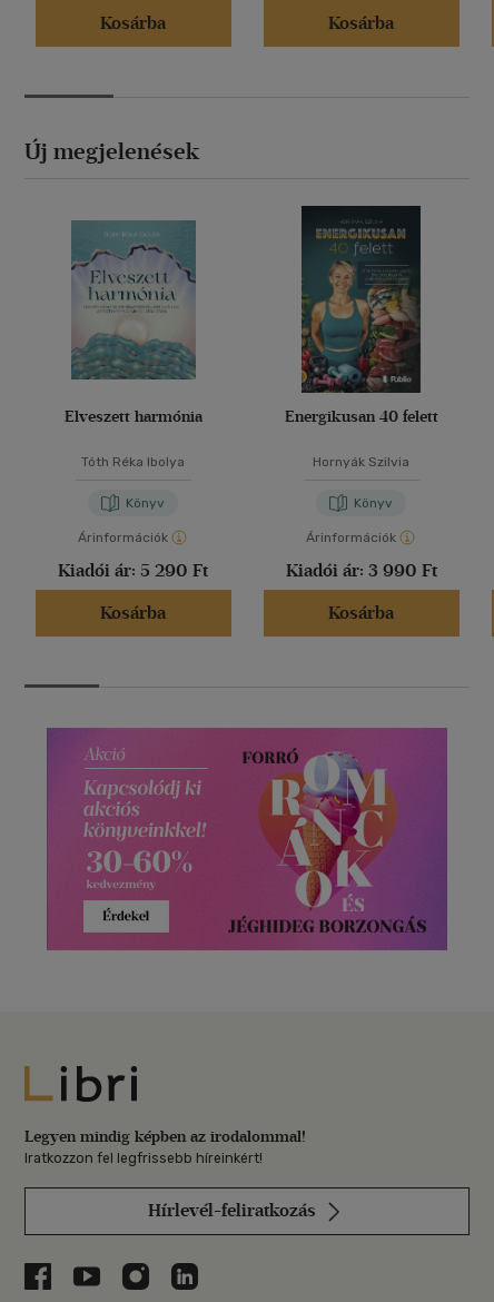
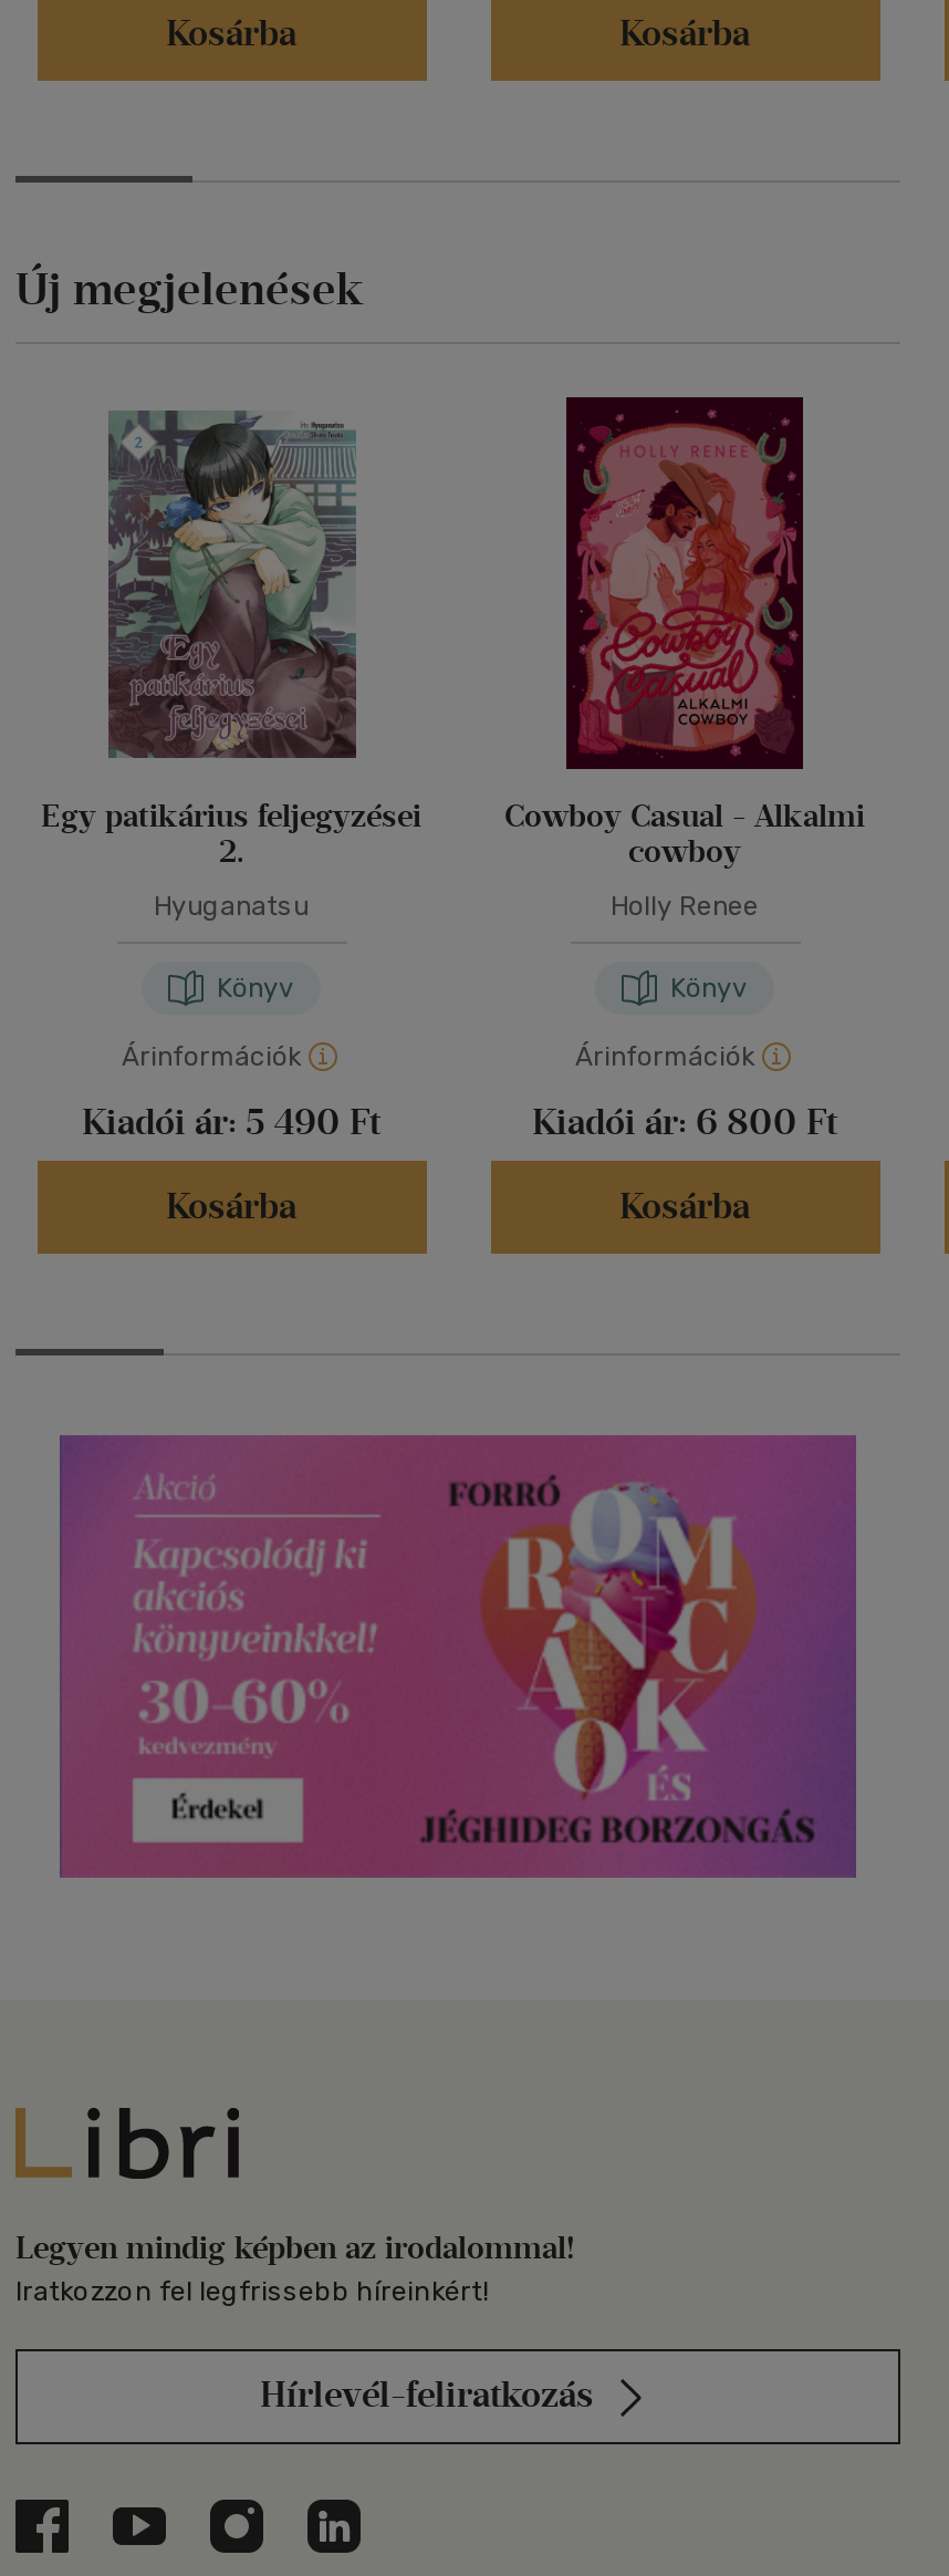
- [image]
- Energikusan 40 felett
+ [image]
+ Cowboy Casual - Alkalmi
+ cowboy

- [image]
- Elveszett harmónia
+ [image]
+ Egy patikárius feljegyzései
+ 2.

- Tóth Réka Ibolya
+ Hyuganatsu

- Hornyák Szilvia
+ Holly Renee

- Kiadói ár: 5 290 Ft
+ Kiadói ár: 5 490 Ft

- Kiadói ár: 3 990 Ft
+ Kiadói ár: 6 800 Ft
